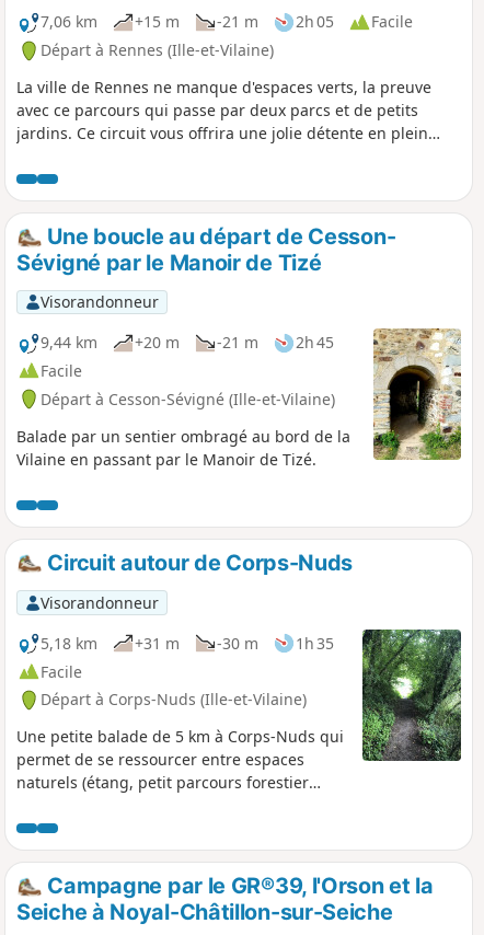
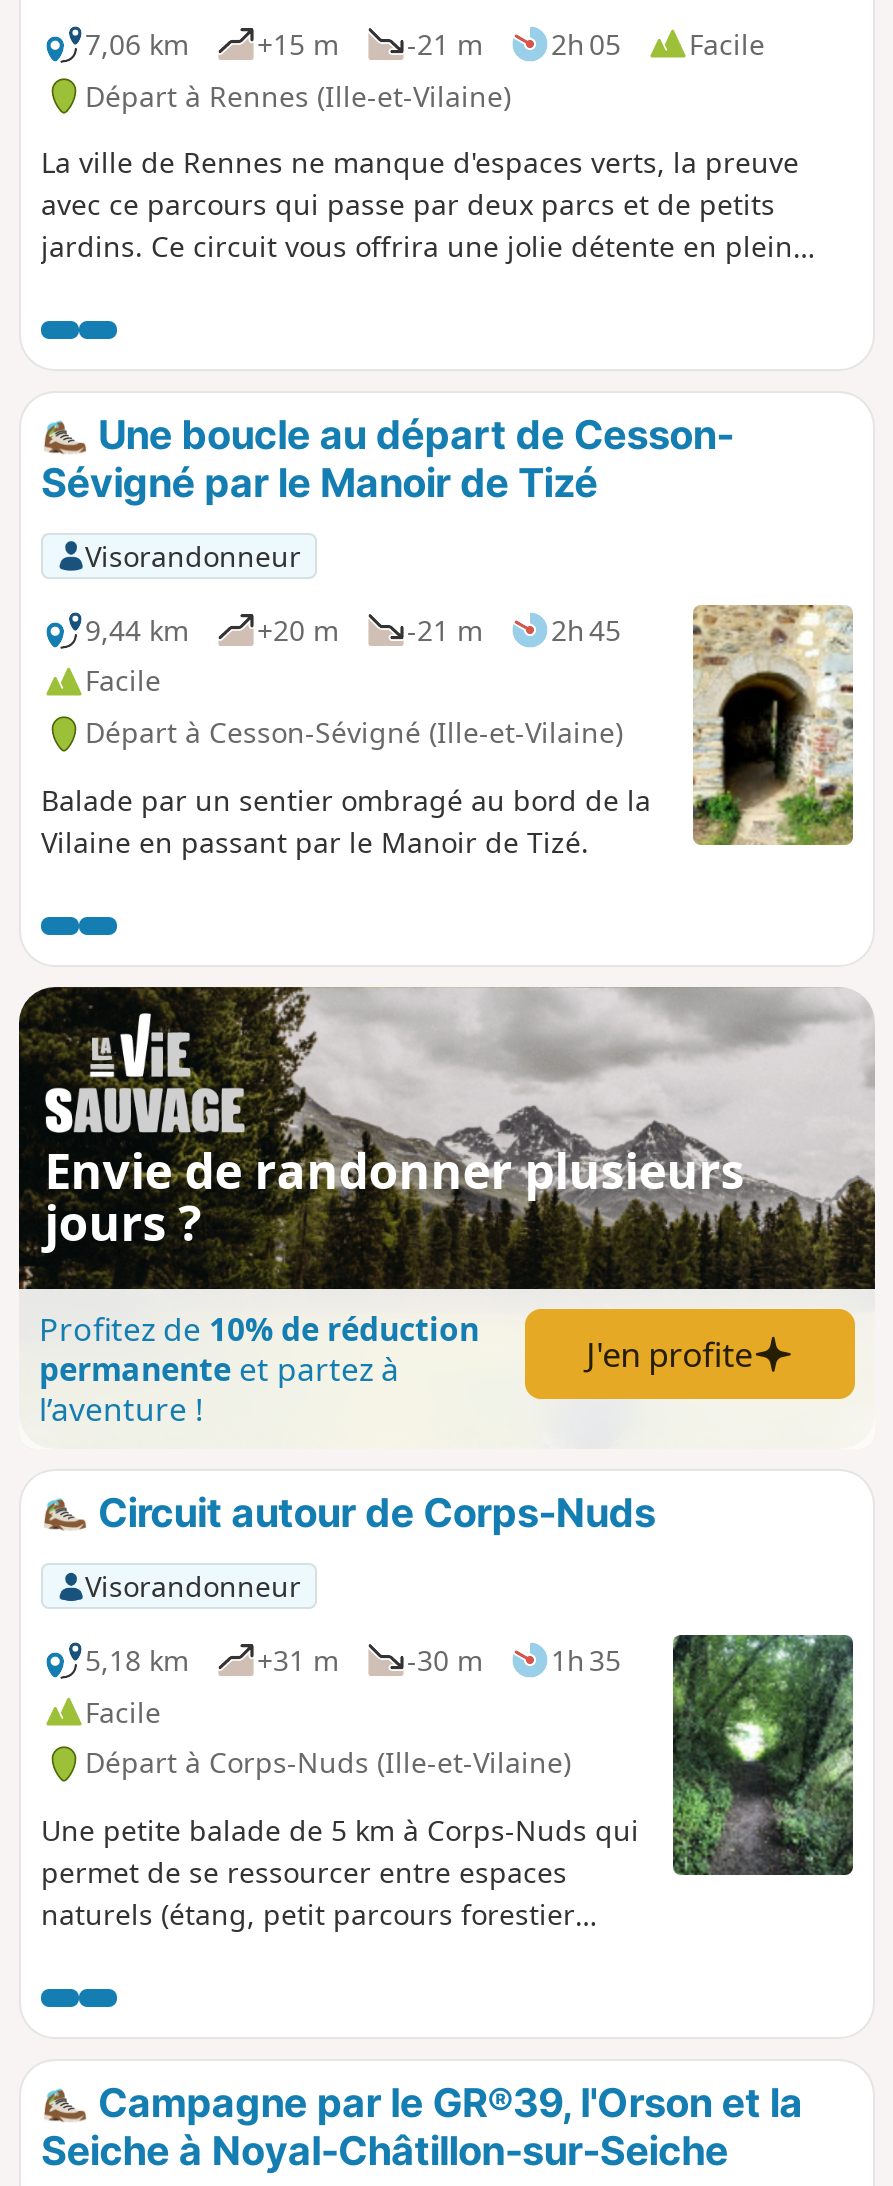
+ [image]
+ Envie de randonner plusieurs
+ jours ?
+ Profitez de 10% de réduction
+ permanente et partez à
+ l’aventure !

+ J'en profite
